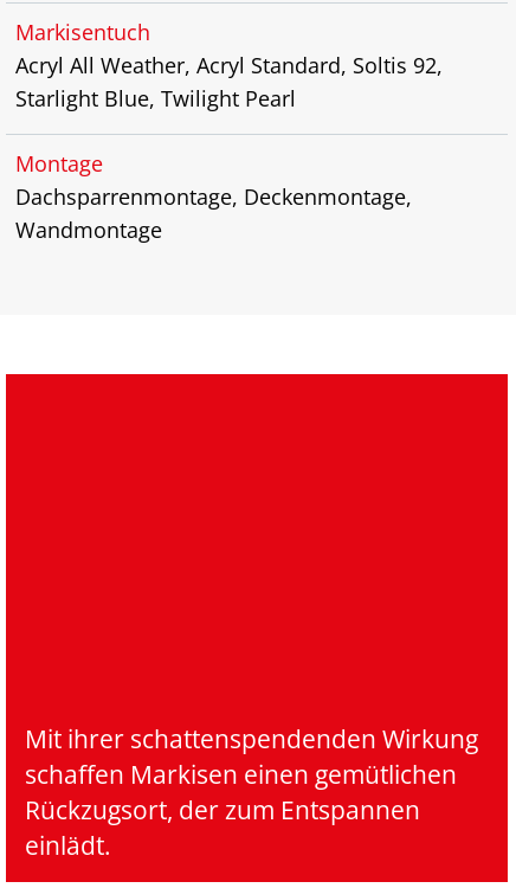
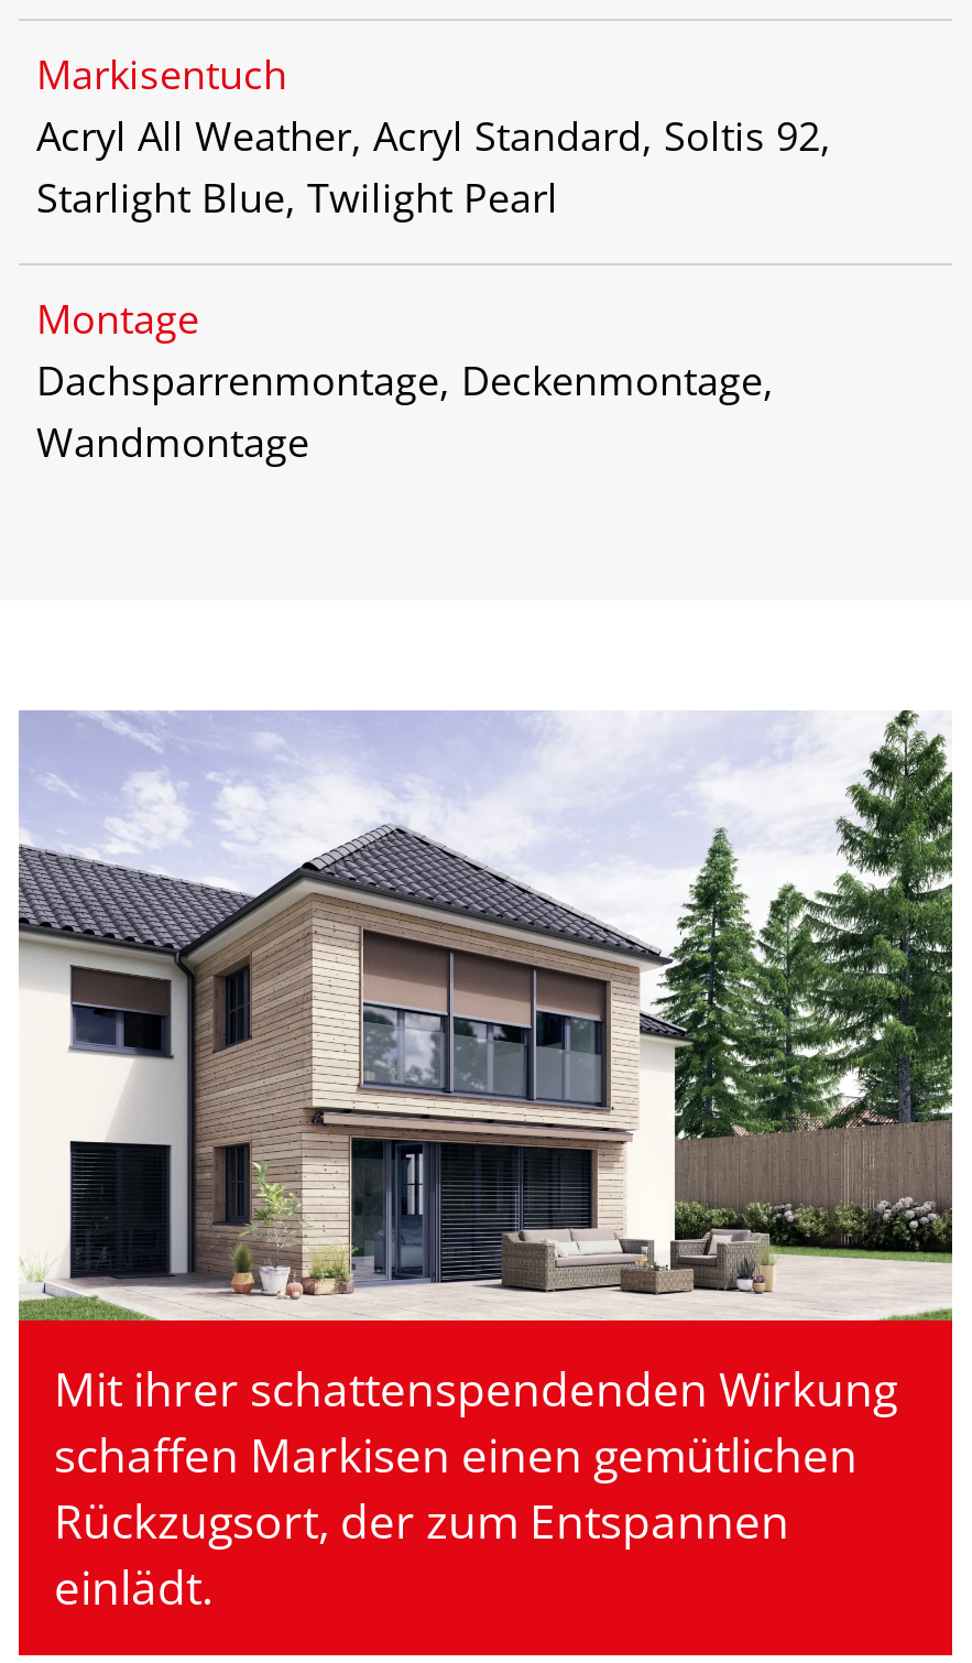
+ [image]
